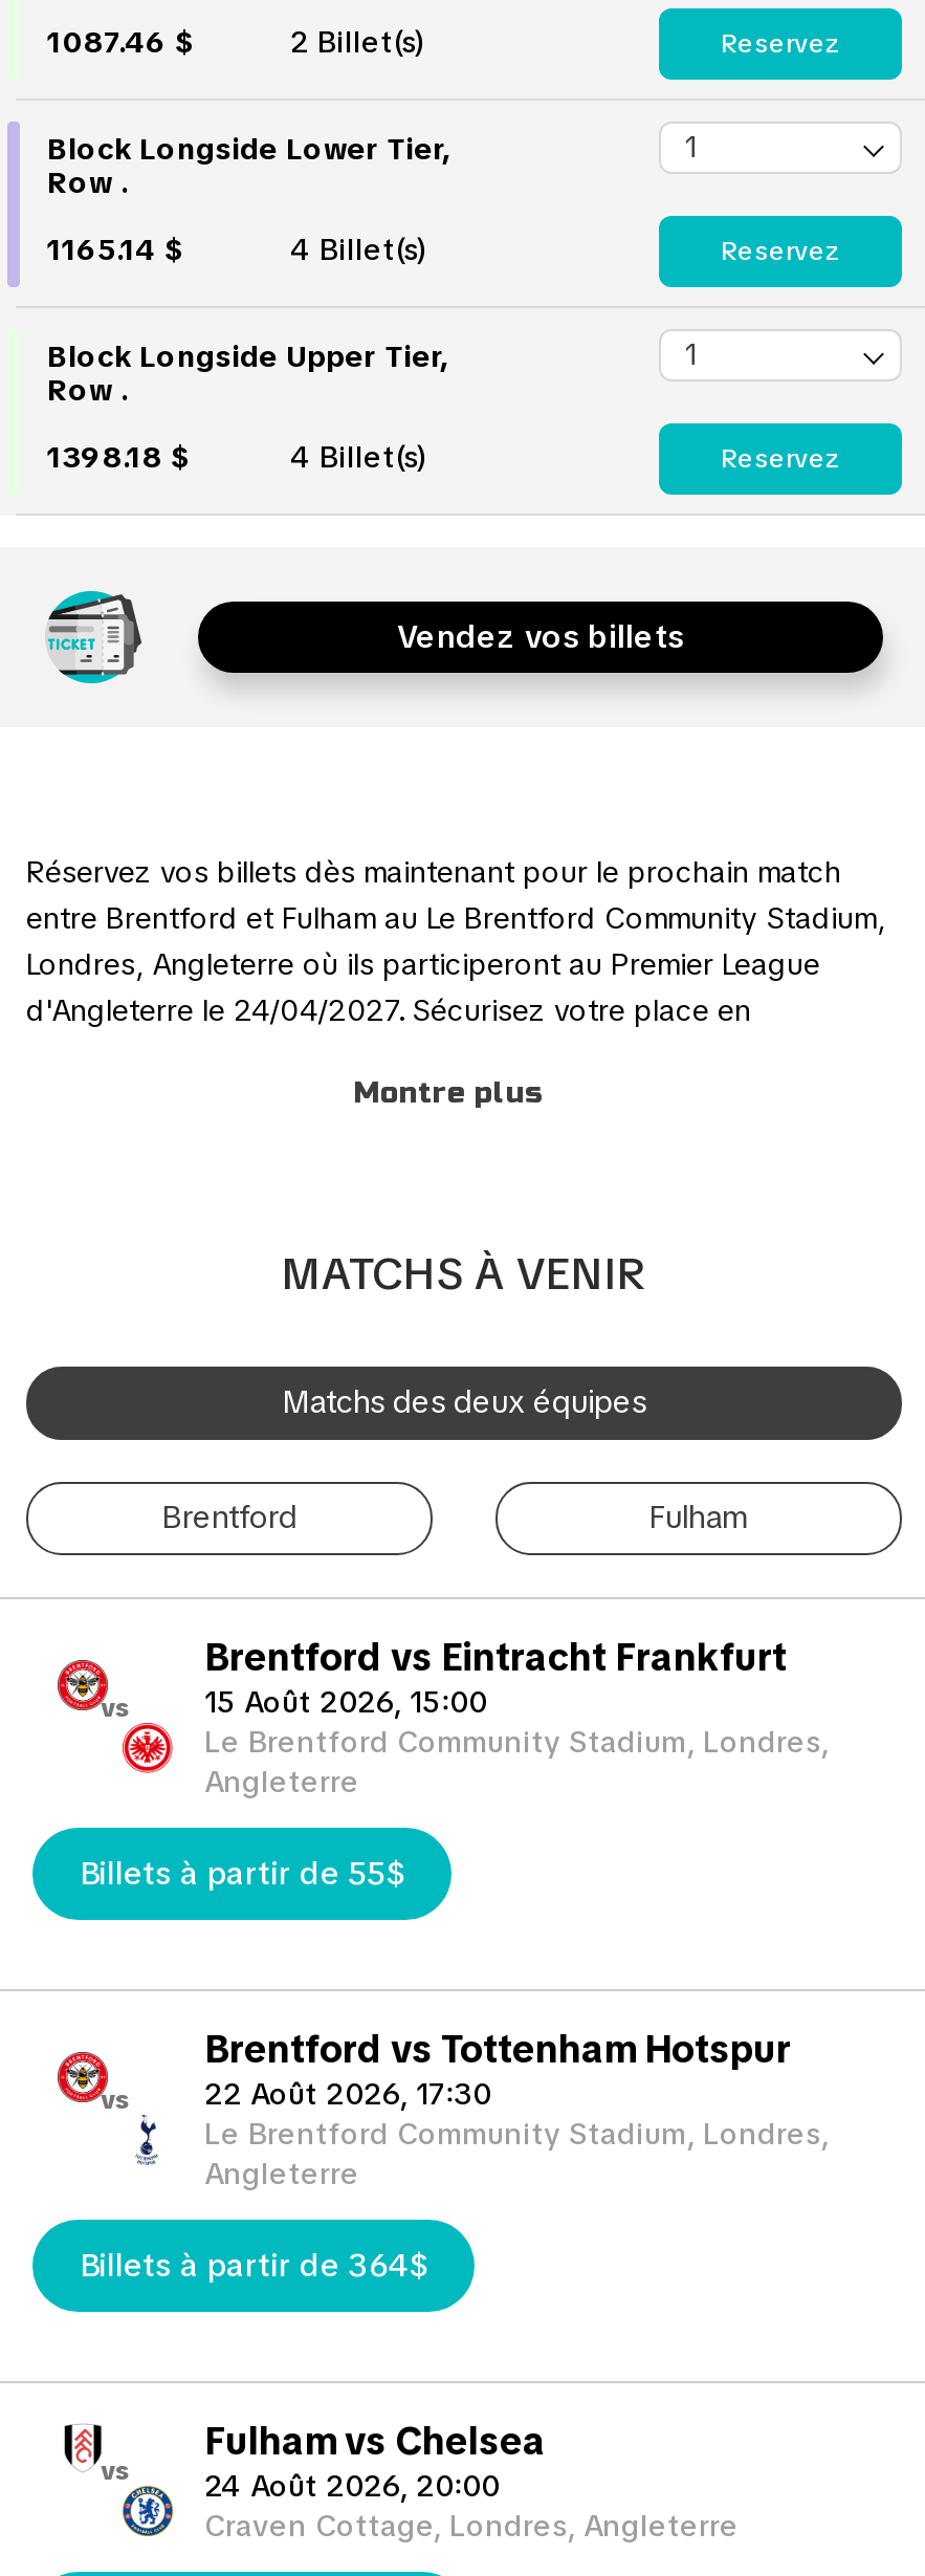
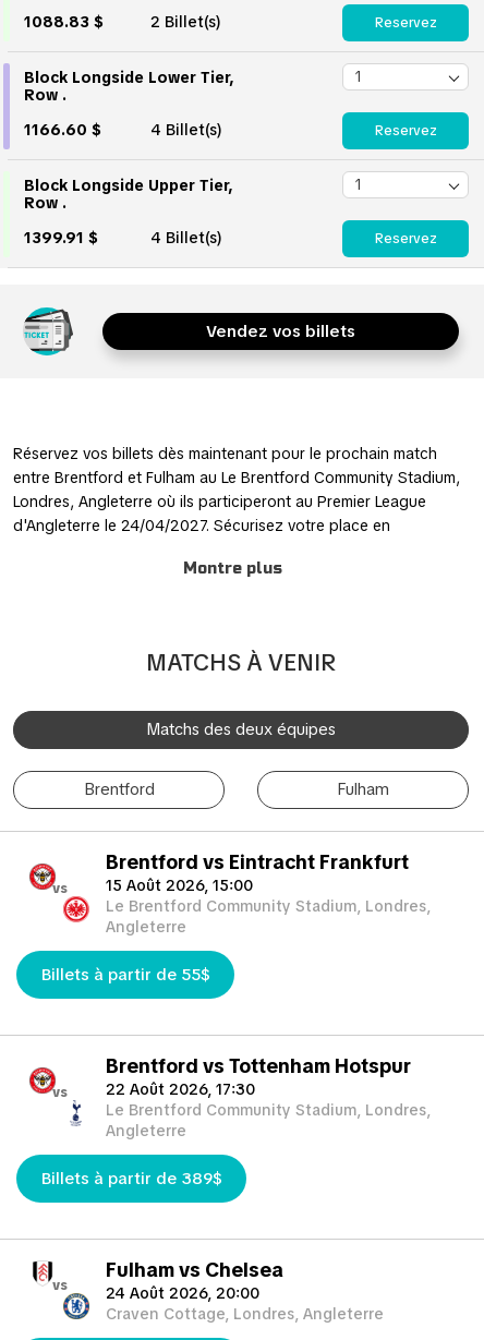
- 1087.46 $
+ 1088.83 $

- 1165.14 $
+ 1166.60 $

- 1398.18 $
+ 1399.91 $

- Billets à partir de 364$
+ Billets à partir de 389$
